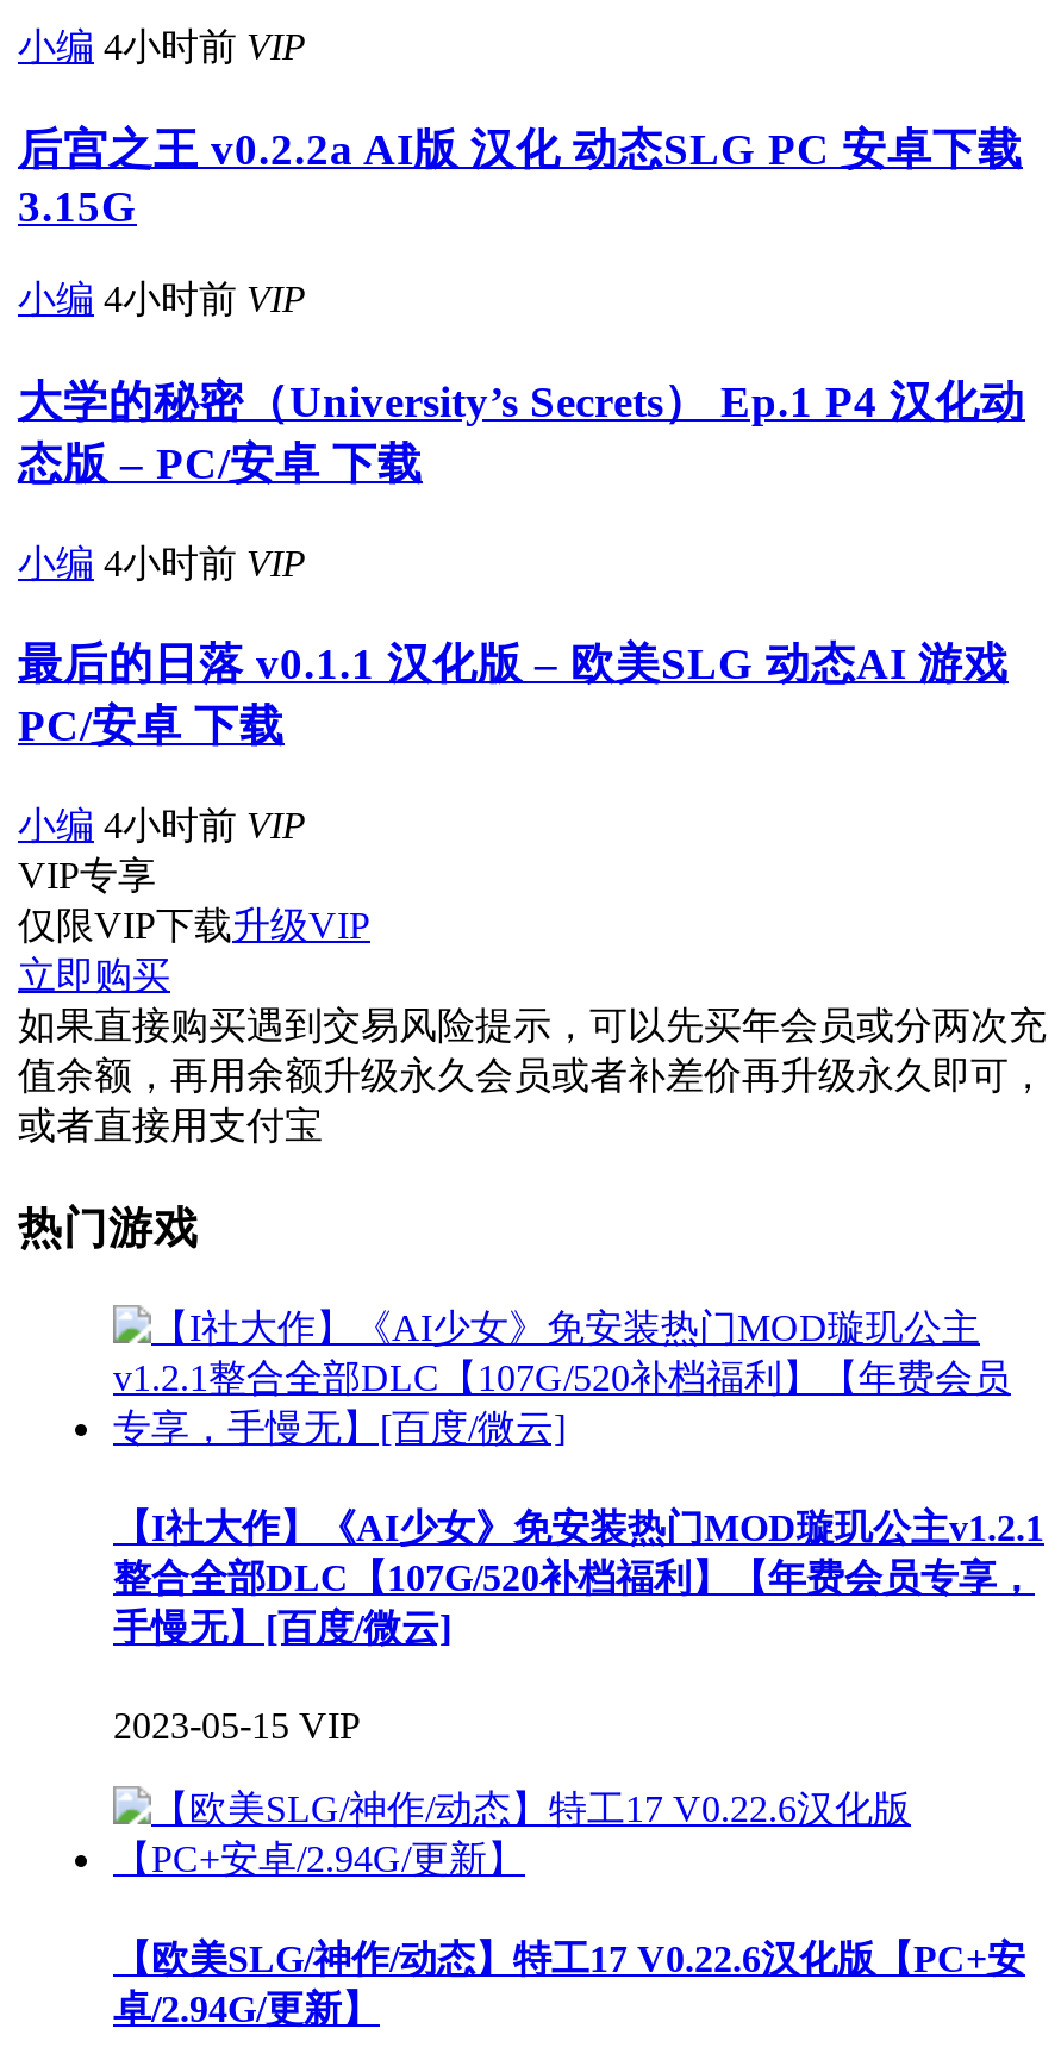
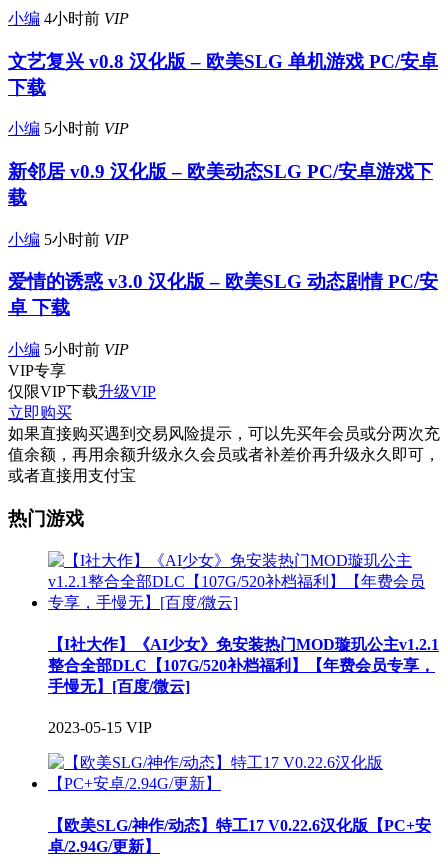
- 后宫之王 v0.2.2a AI版 汉化 动态SLG PC 安卓下载
- 3.15G
+ 文艺复兴 v0.8 汉化版 – 欧美SLG 单机游戏 PC/安卓
+ 下载

- 小编 4小时前 VIP
+ 小编 5小时前 VIP

- 大学的秘密（University’s Secrets） Ep.1 P4 汉化动
- 态版 – PC/安卓 下载
+ 新邻居 v0.9 汉化版 – 欧美动态SLG PC/安卓游戏下
+ 载

- 小编 4小时前 VIP
+ 小编 5小时前 VIP

- 最后的日落 v0.1.1 汉化版 – 欧美SLG 动态AI 游戏
- PC/安卓 下载
+ 爱情的诱惑 v3.0 汉化版 – 欧美SLG 动态剧情 PC/安
+ 卓 下载

- 小编 4小时前 VIP
+ 小编 5小时前 VIP
